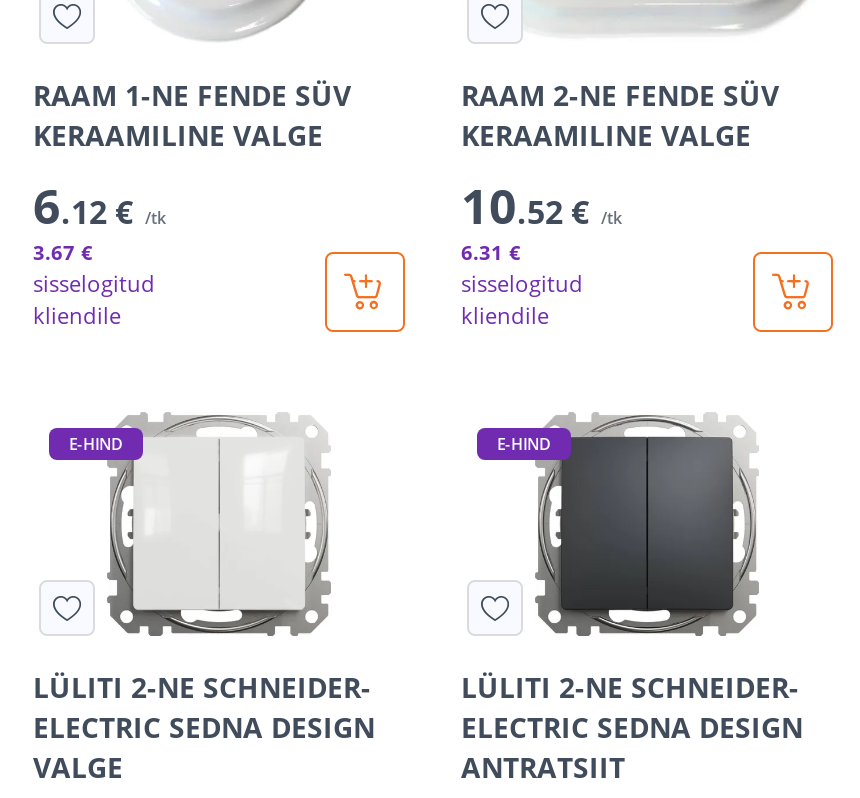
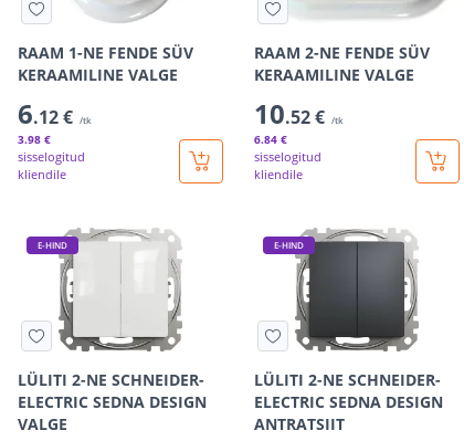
- 3.67 €
+ 3.98 €

- 6.31 €
+ 6.84 €
